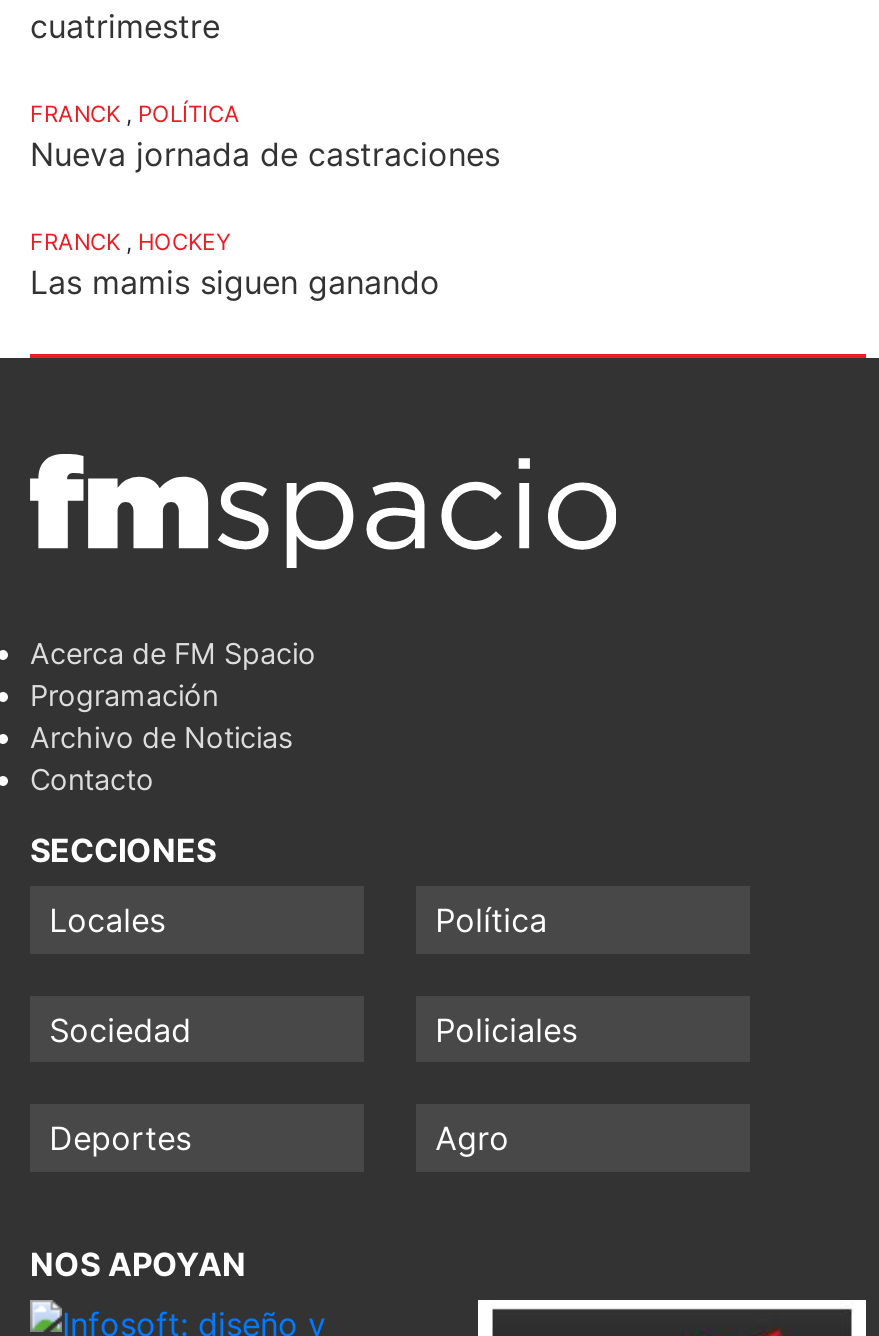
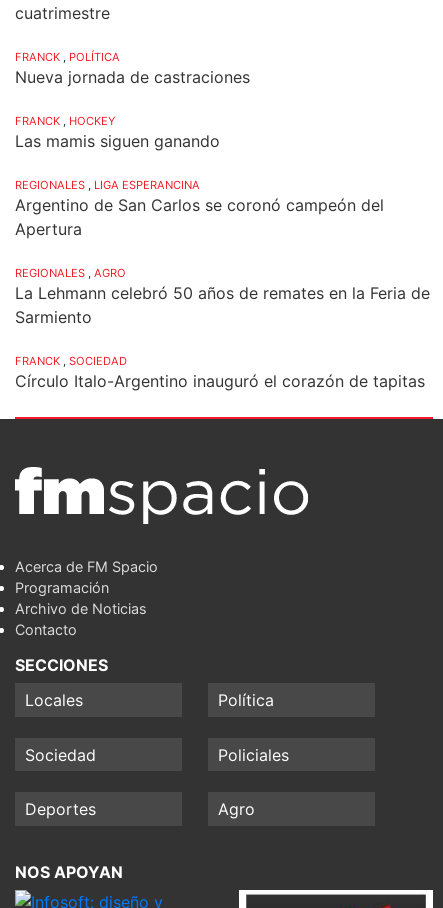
+ REGIONALES , LIGA ESPERANCINA
+ Argentino de San Carlos se coronó campeón del
+ Apertura
+ REGIONALES , AGRO
+ La Lehmann celebró 50 años de remates en la Feria de
+ Sarmiento
+ FRANCK , SOCIEDAD
+ Círculo Italo-Argentino inauguró el corazón de tapitas
